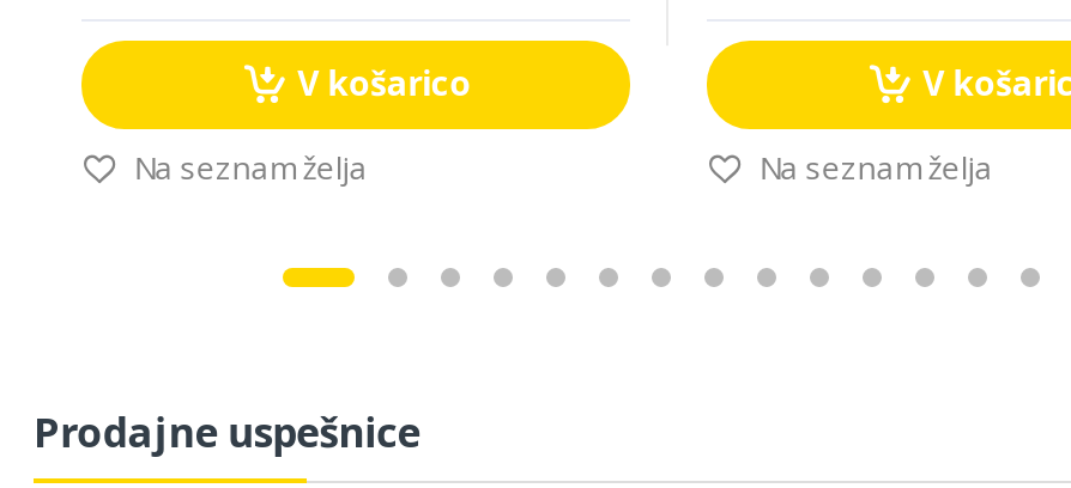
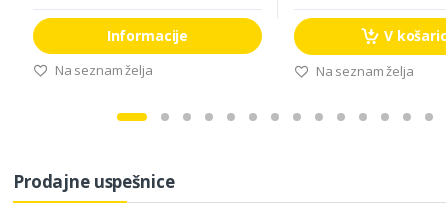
- V košarico
+ Informacije
